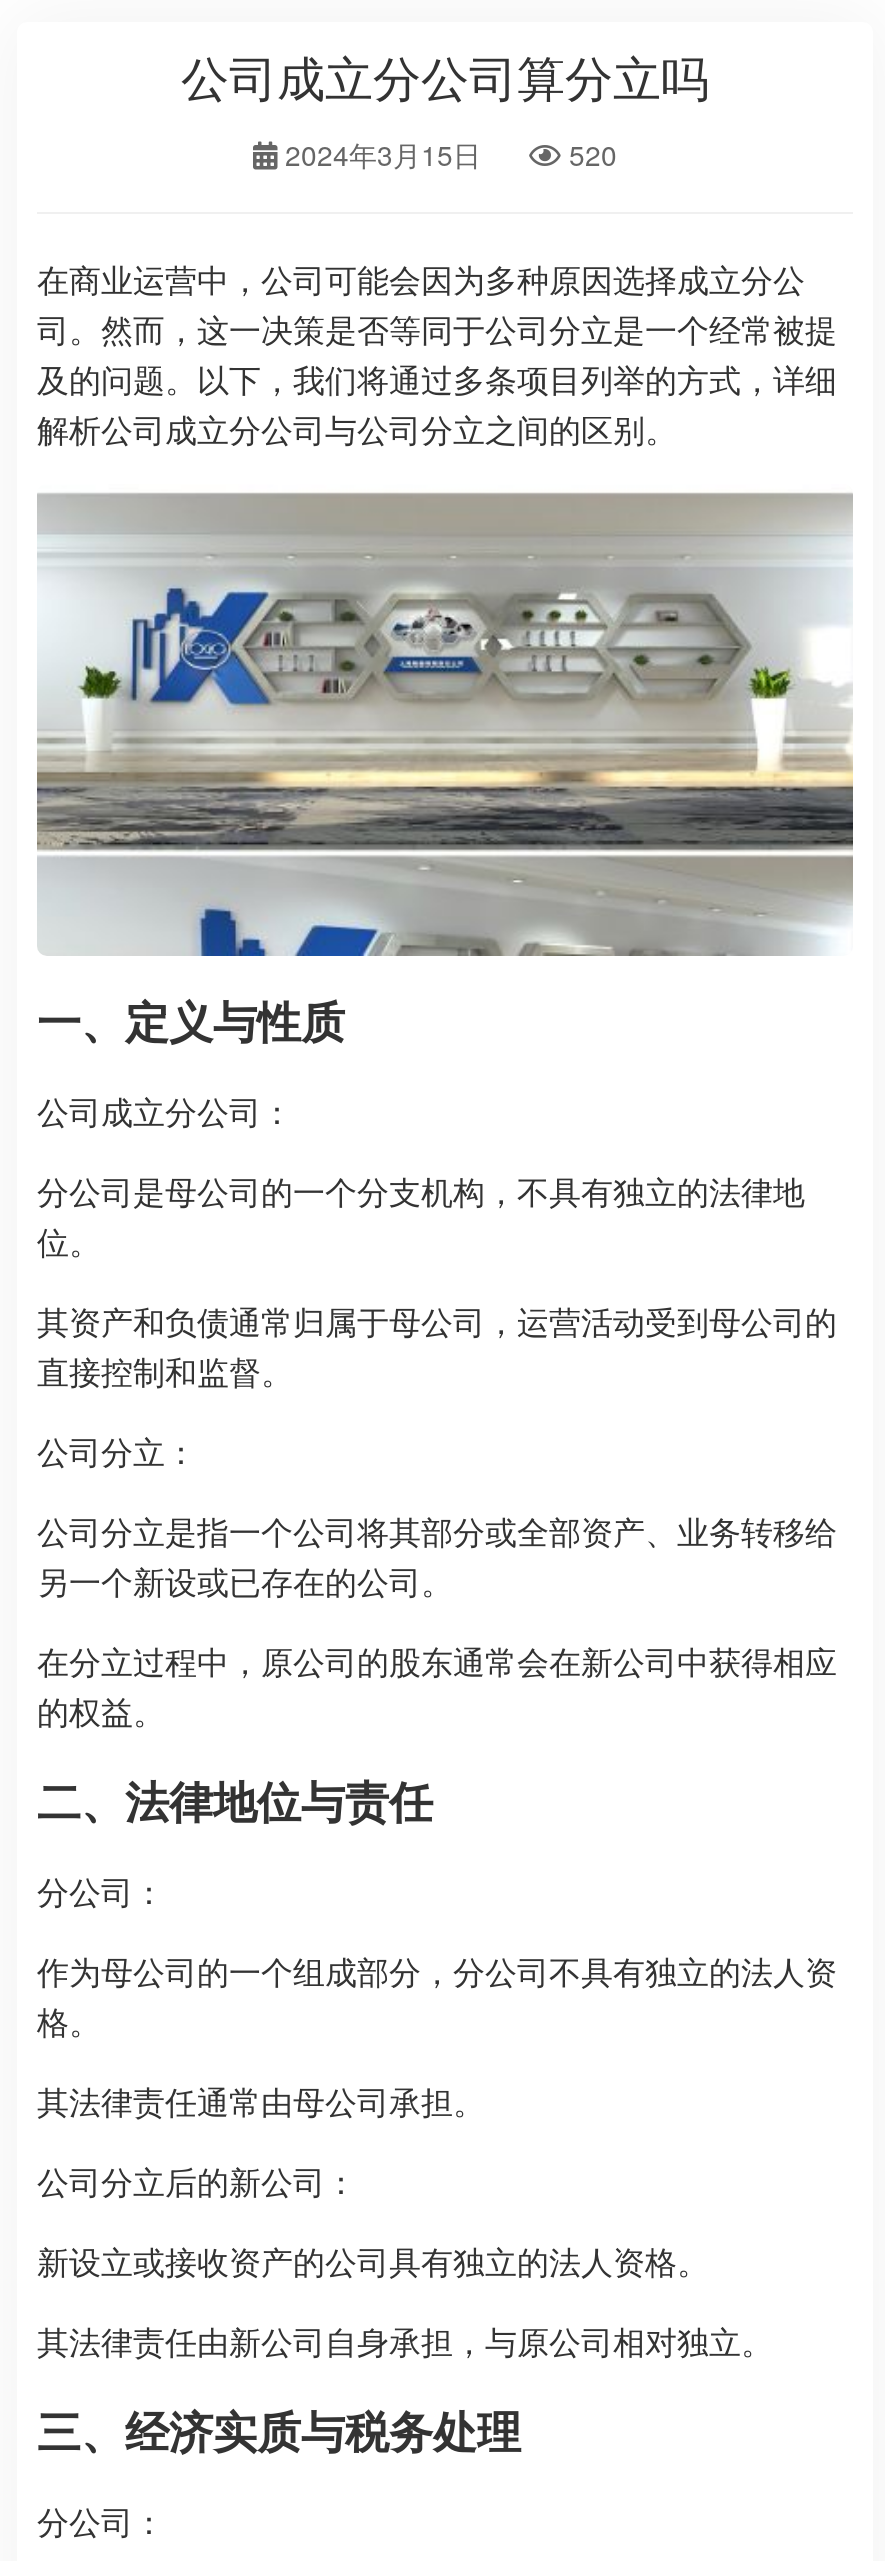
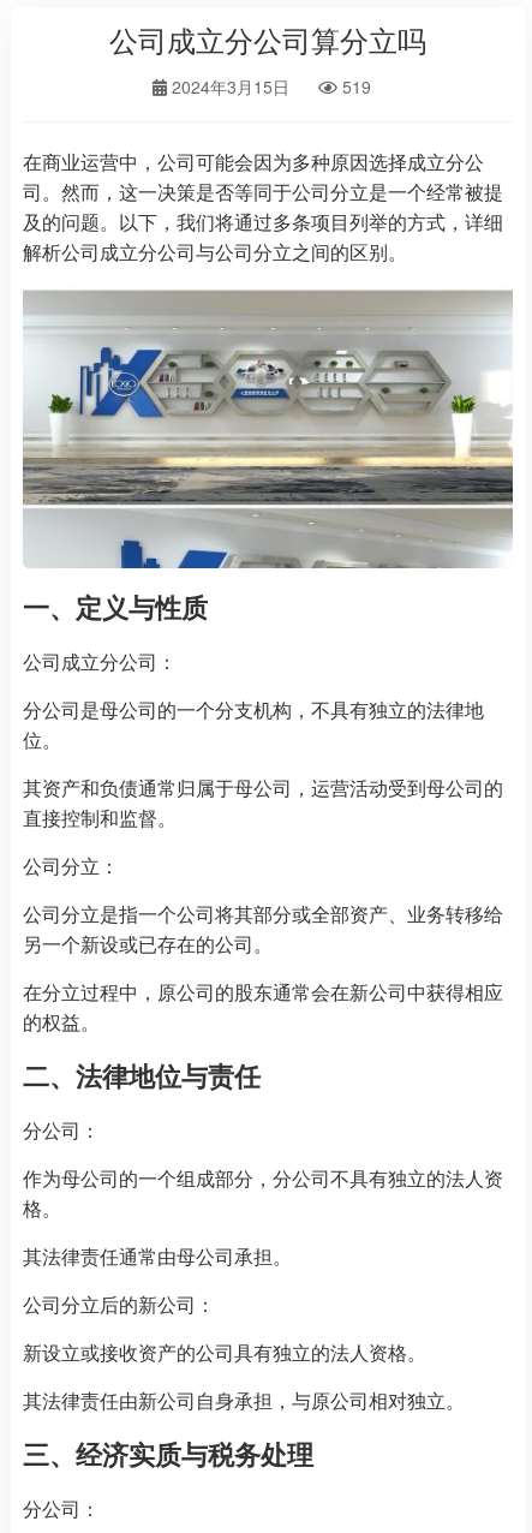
- 2024年3月15日 520
+ 2024年3月15日 519
